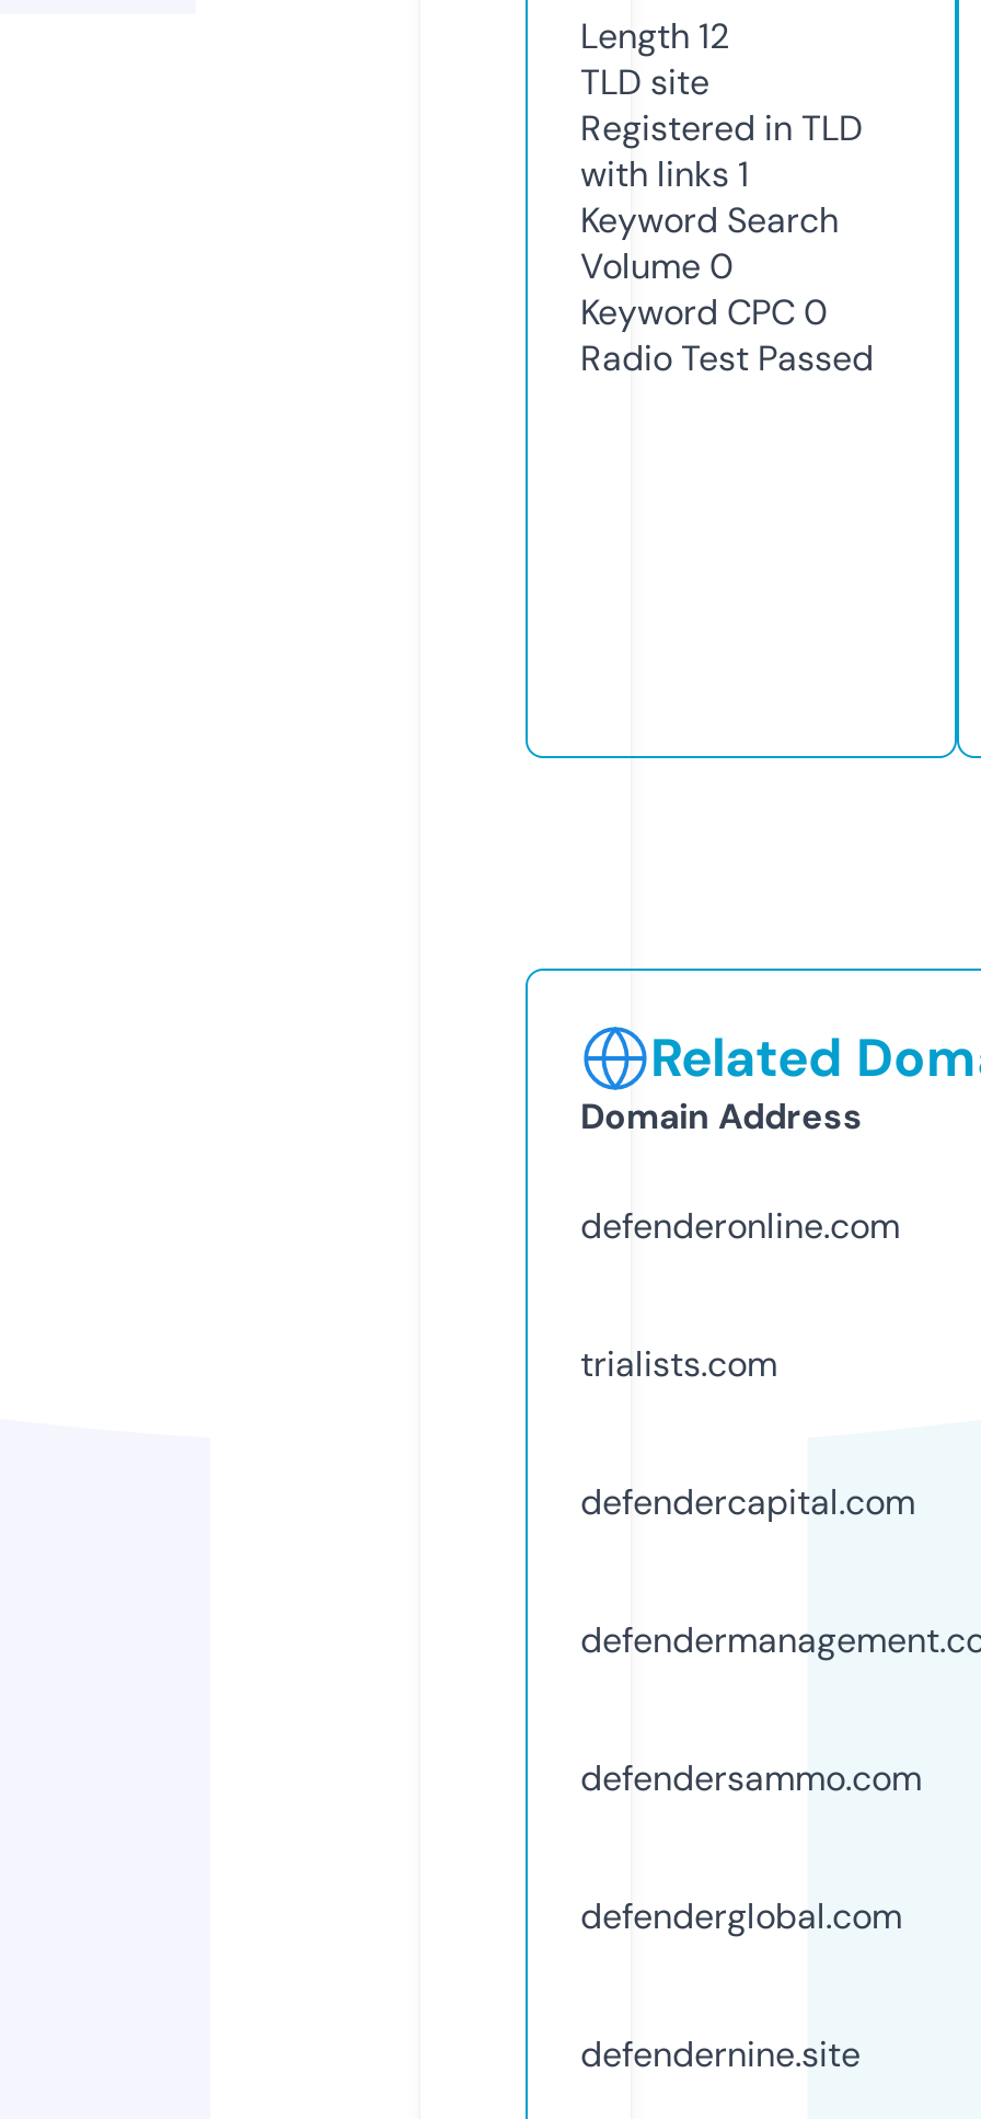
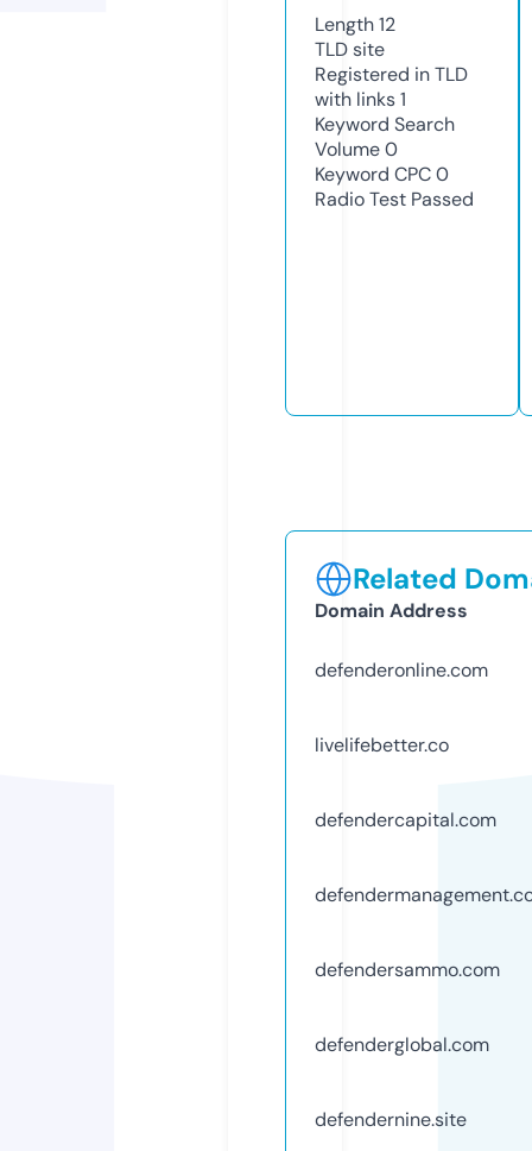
- trialists.com
+ livelifebetter.co
